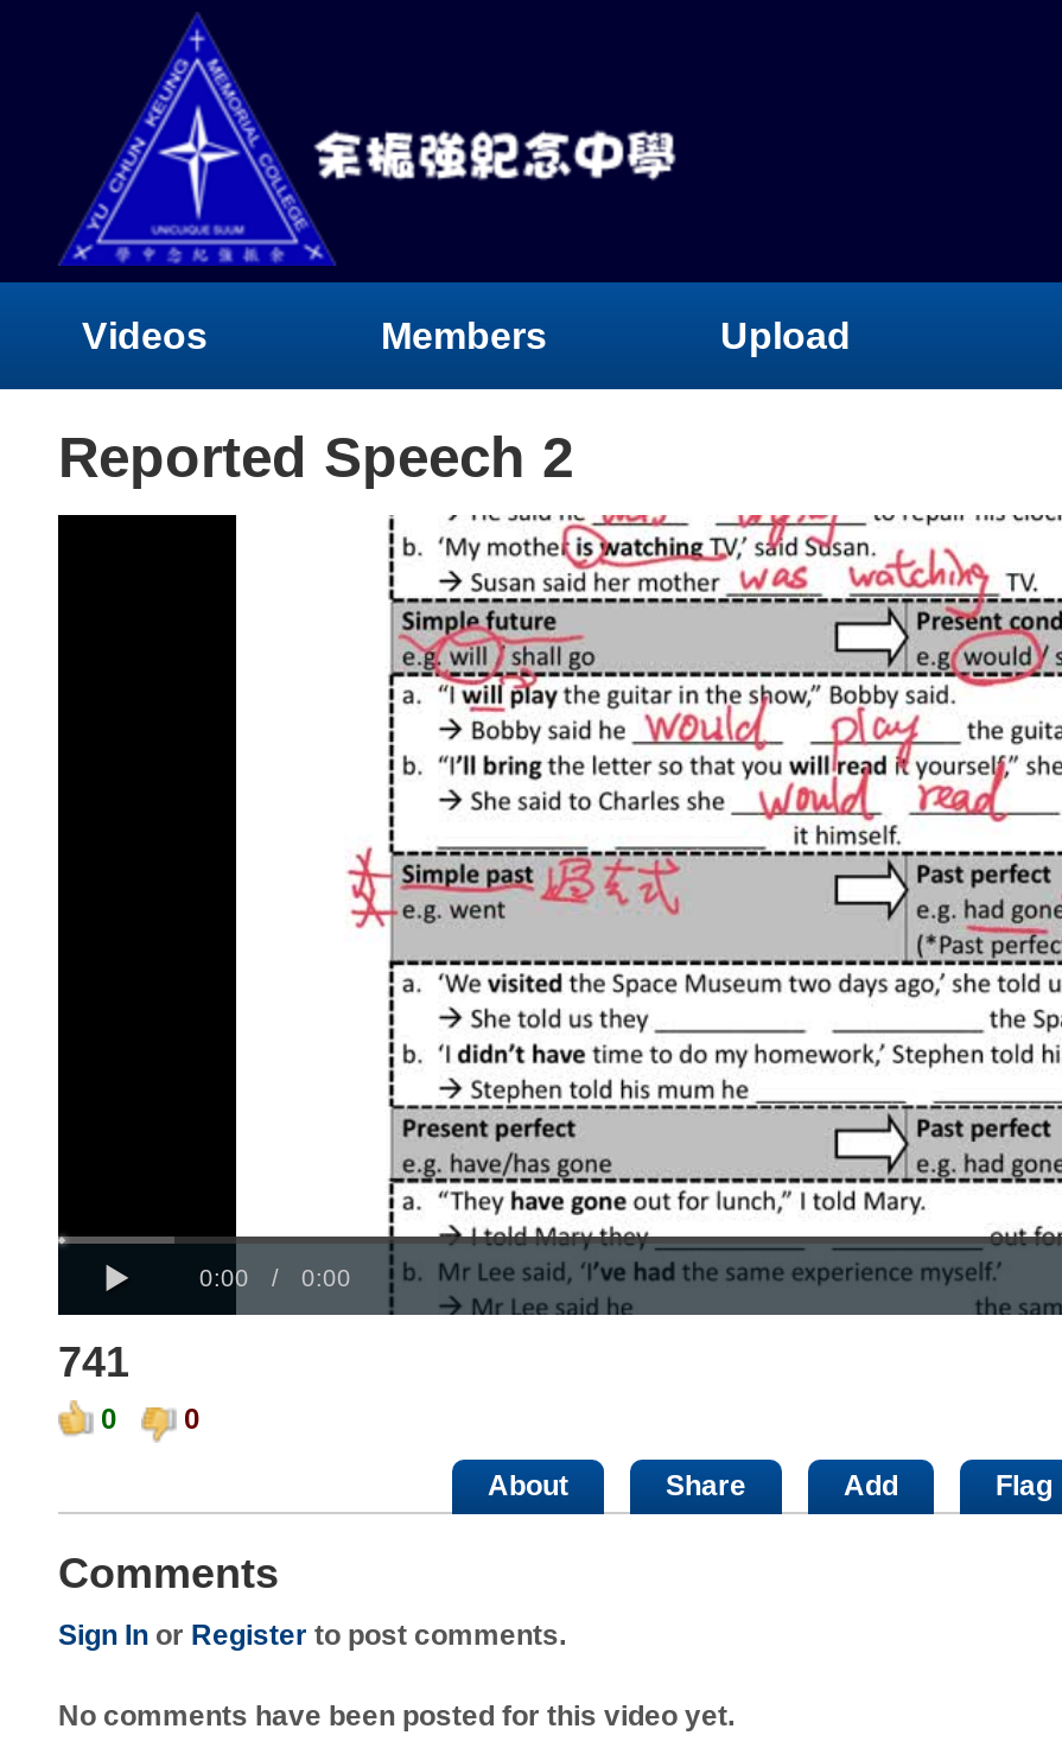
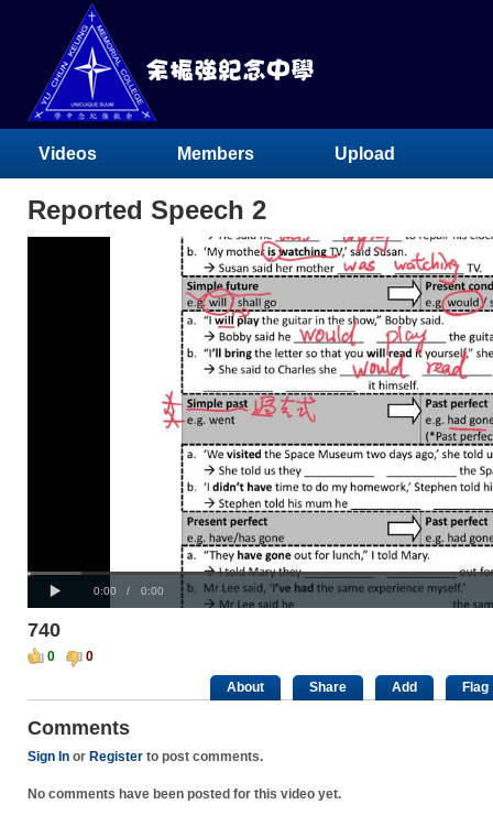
- 741
+ 740
